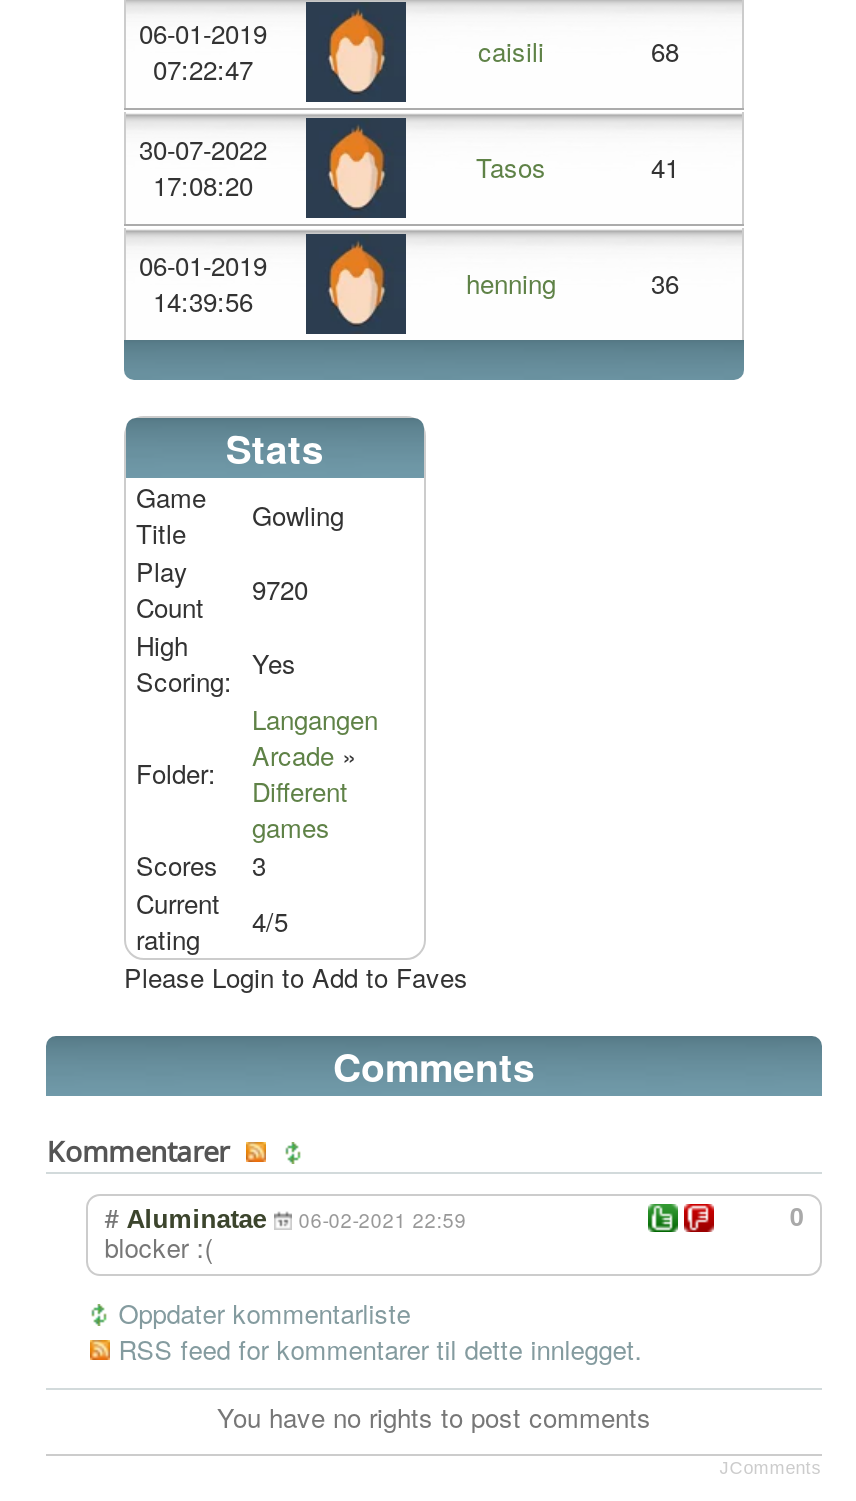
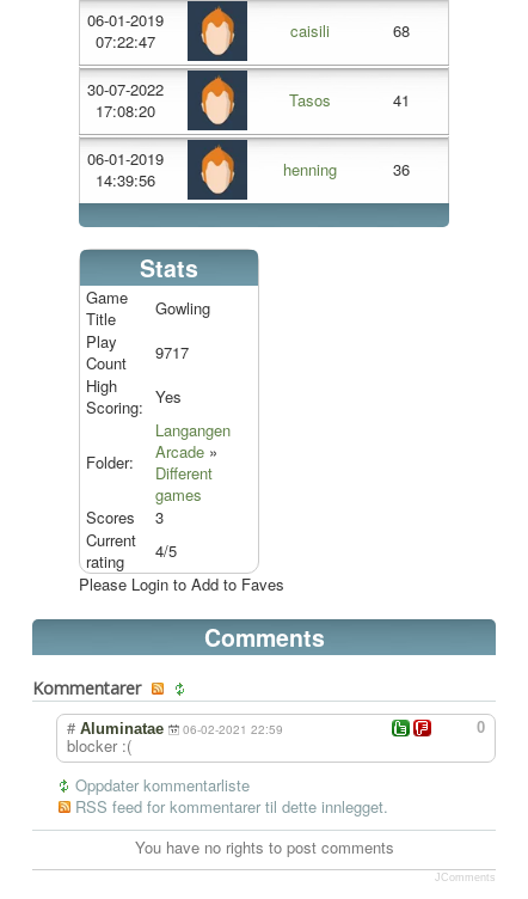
- Play Count 9720
+ Play Count 9717
